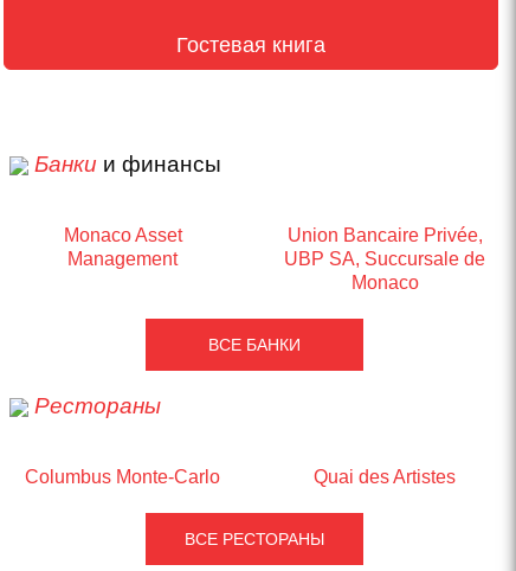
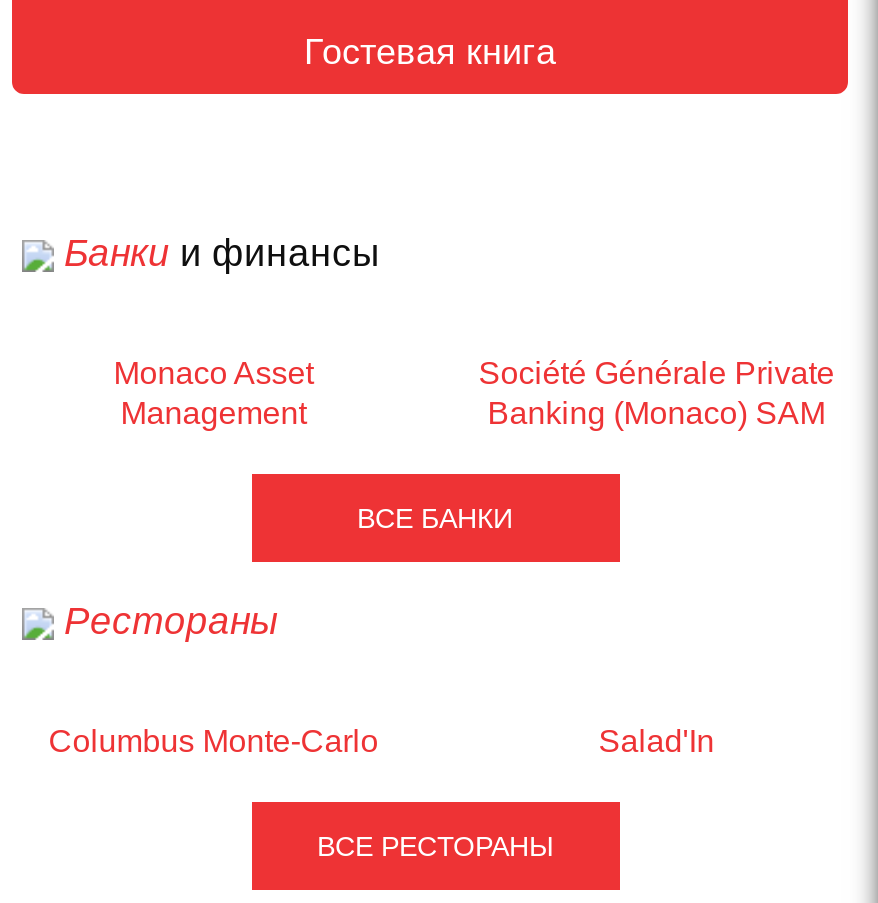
- Union Bancaire Privée,
- UBP SA, Succursale de
- Monaco
+ Société Générale Private
+ Banking (Monaco) SAM

- Quai des Artistes
+ Salad'In
